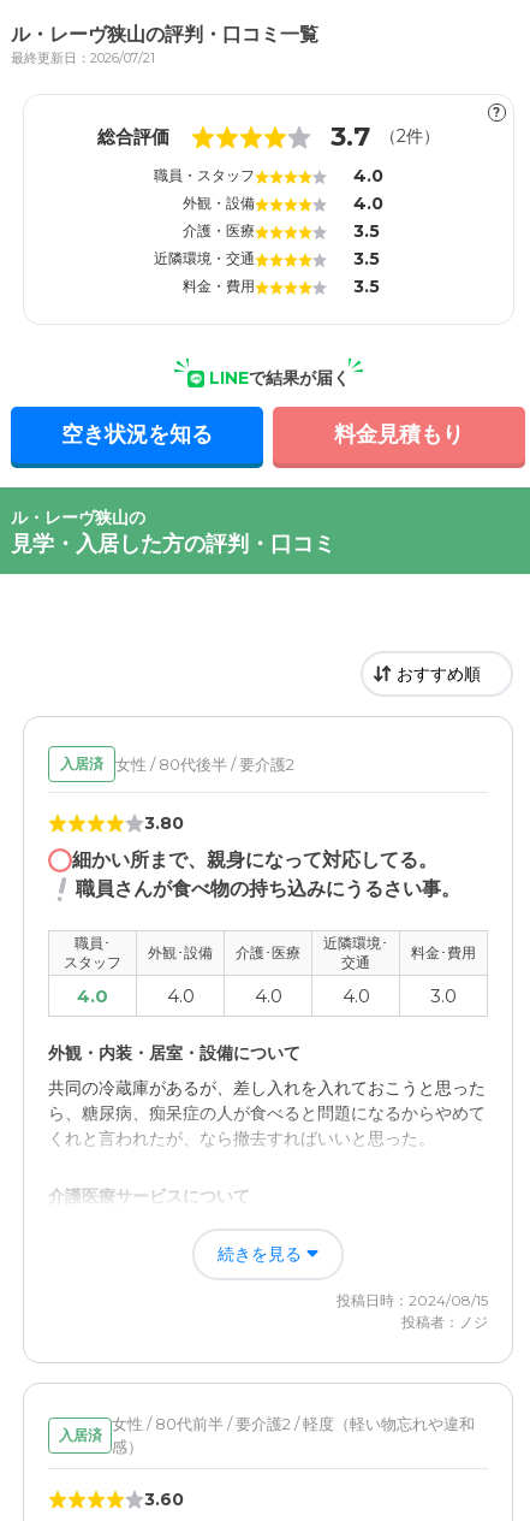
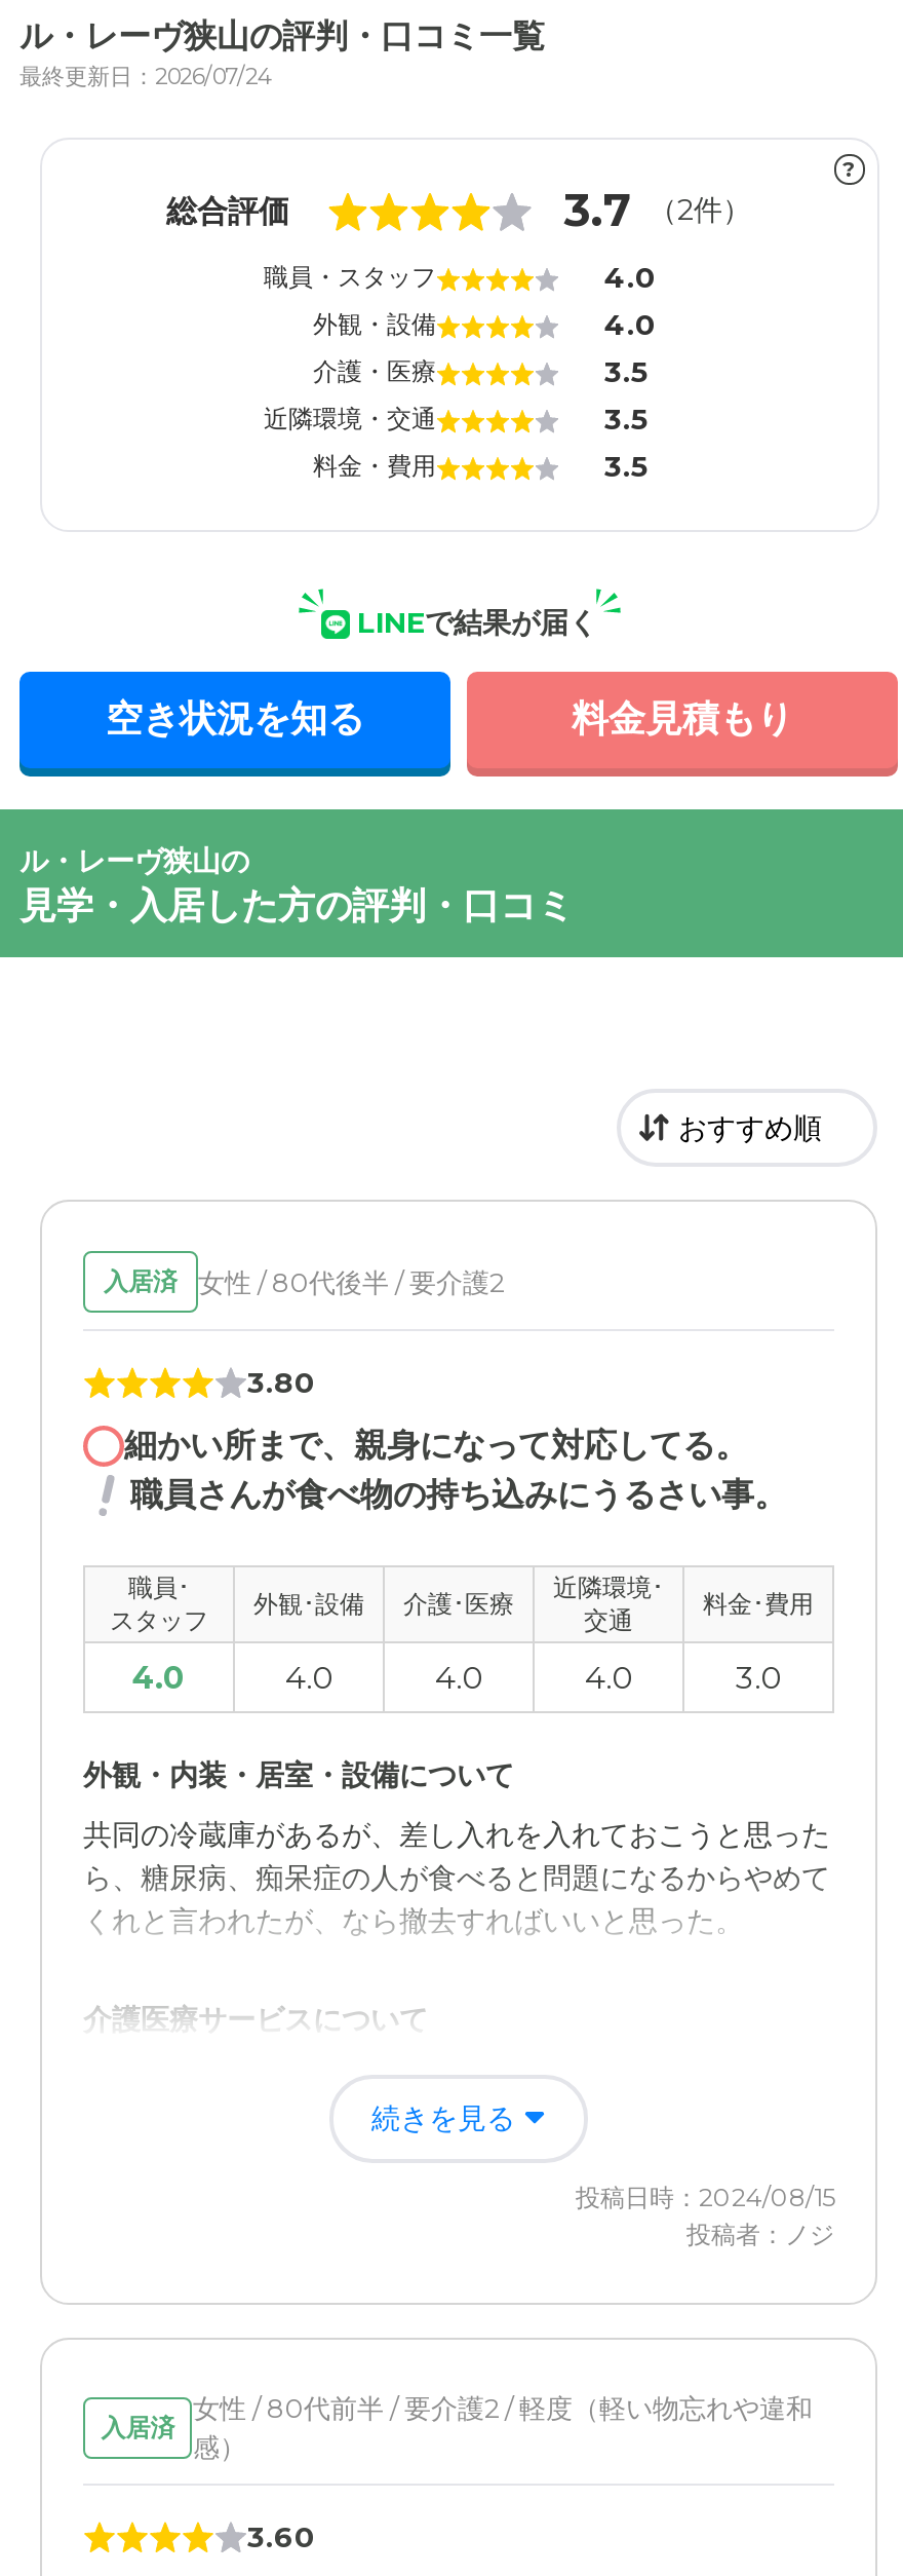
- 最終更新日：2026/07/21
+ 最終更新日：2026/07/24
